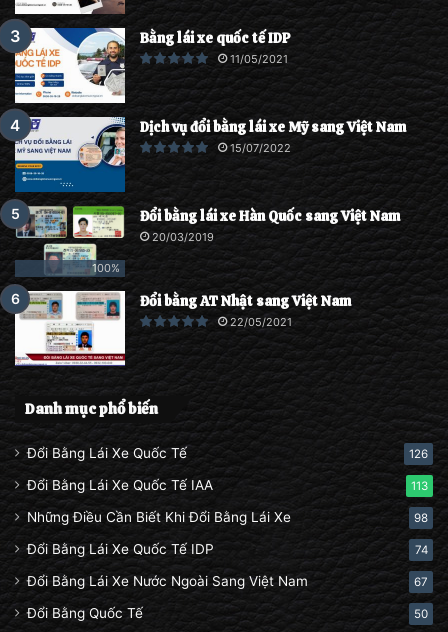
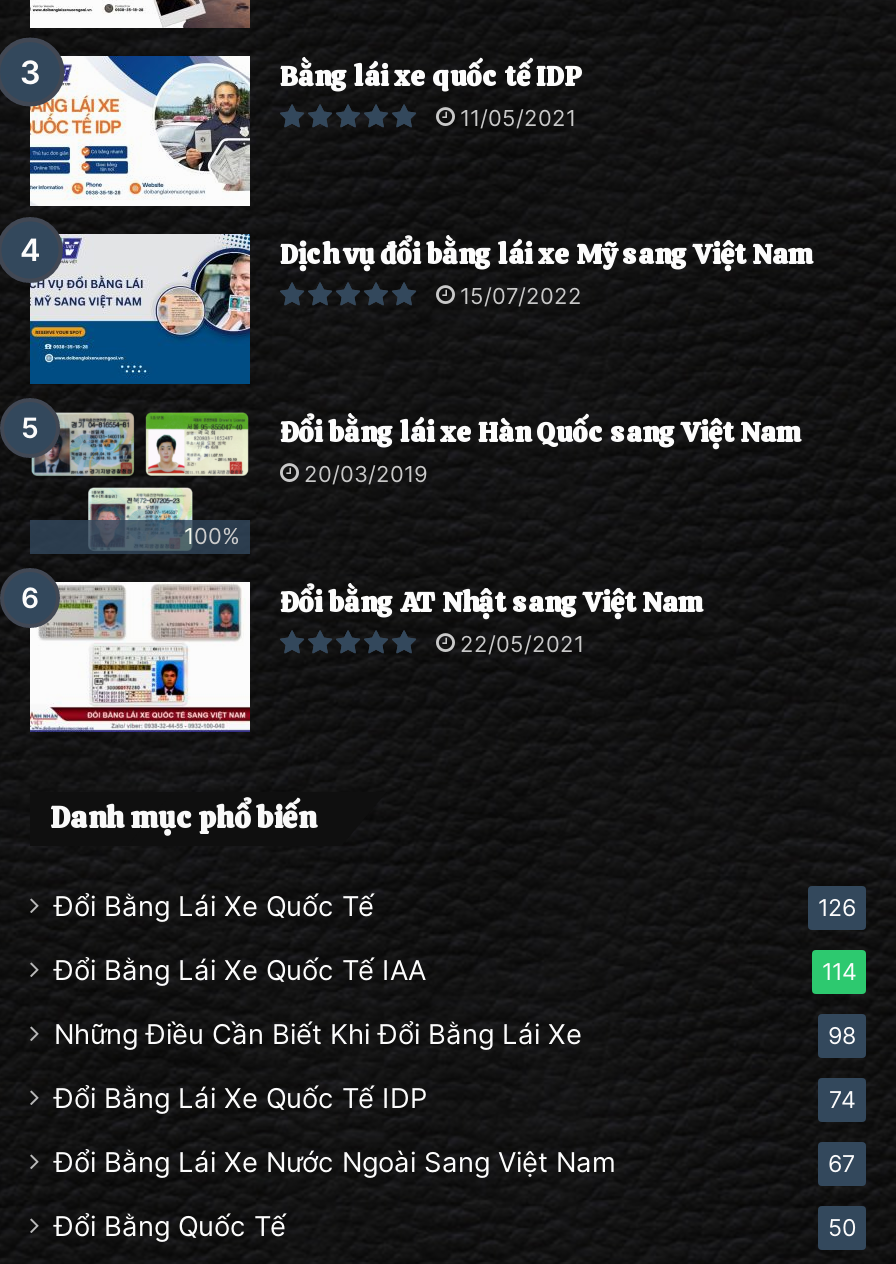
- 113
+ 114
